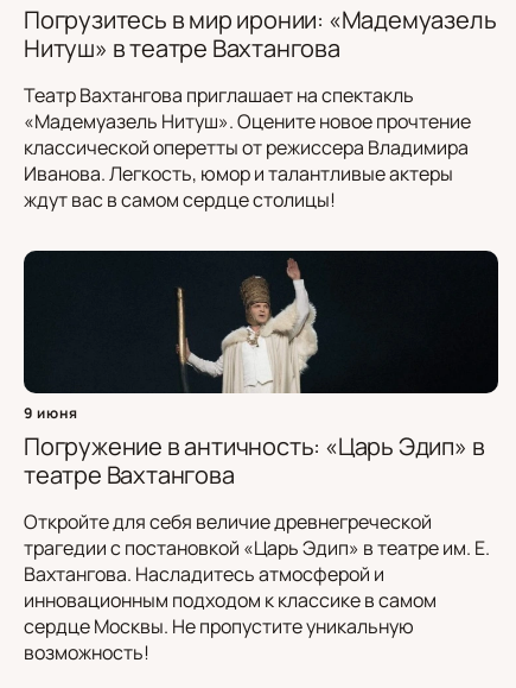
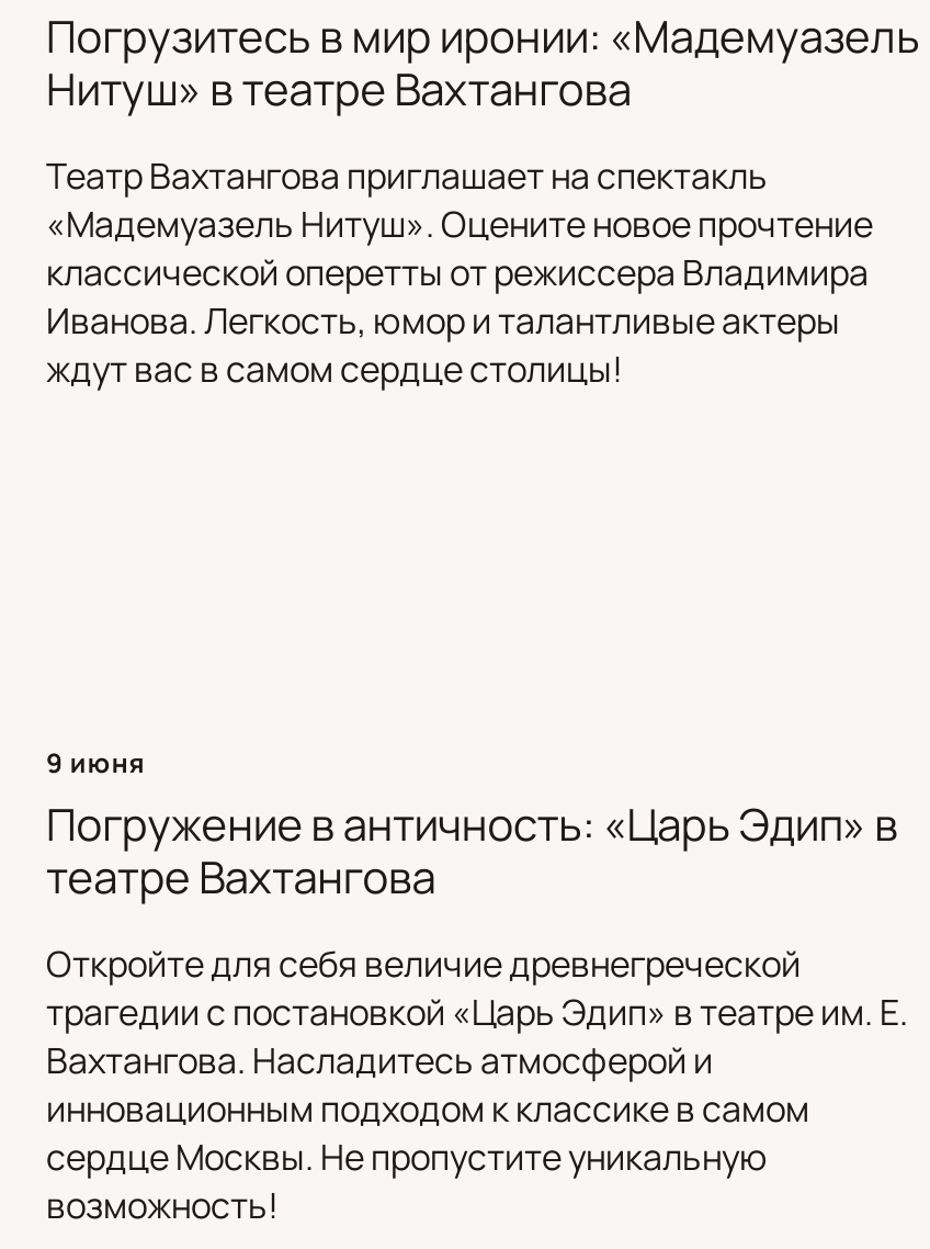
- [image]
